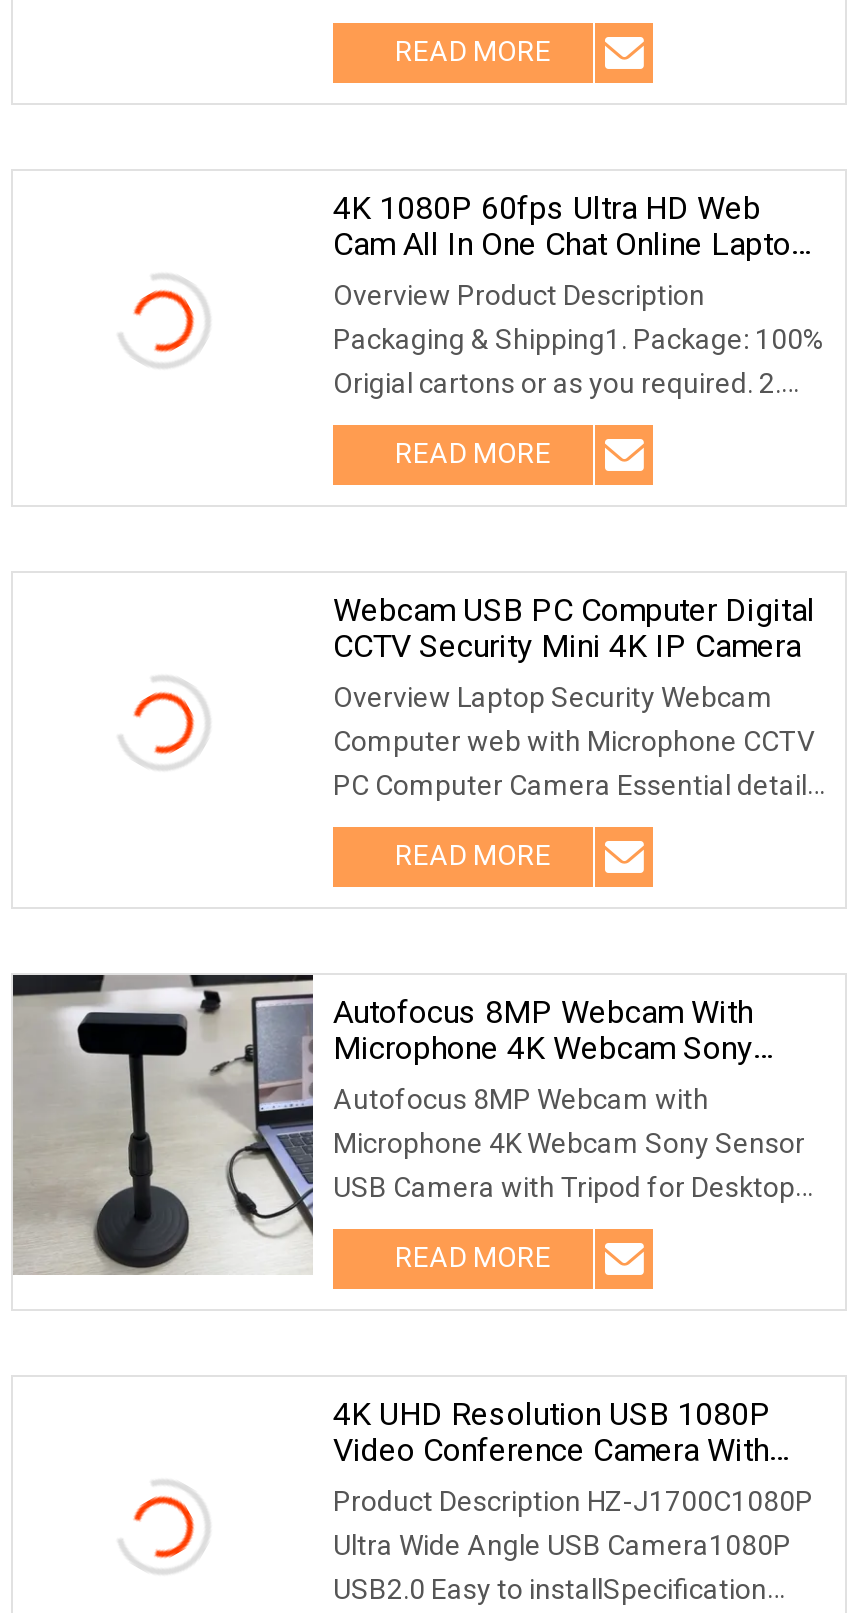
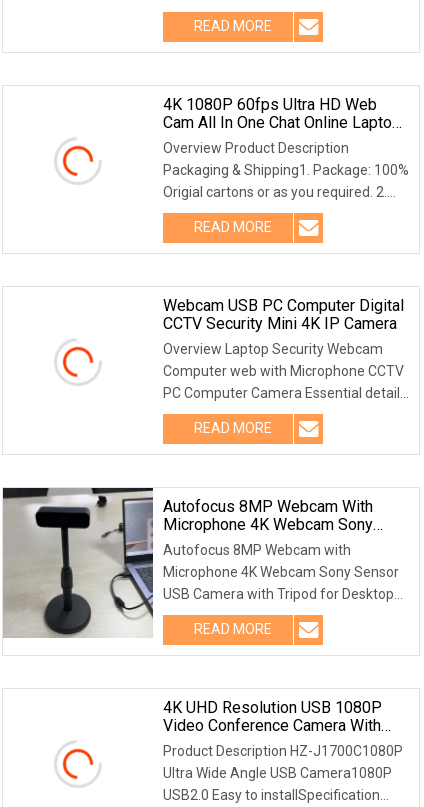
- [image]
+ [image]

- [image]
+ [image]

- [image]
+ [image]
